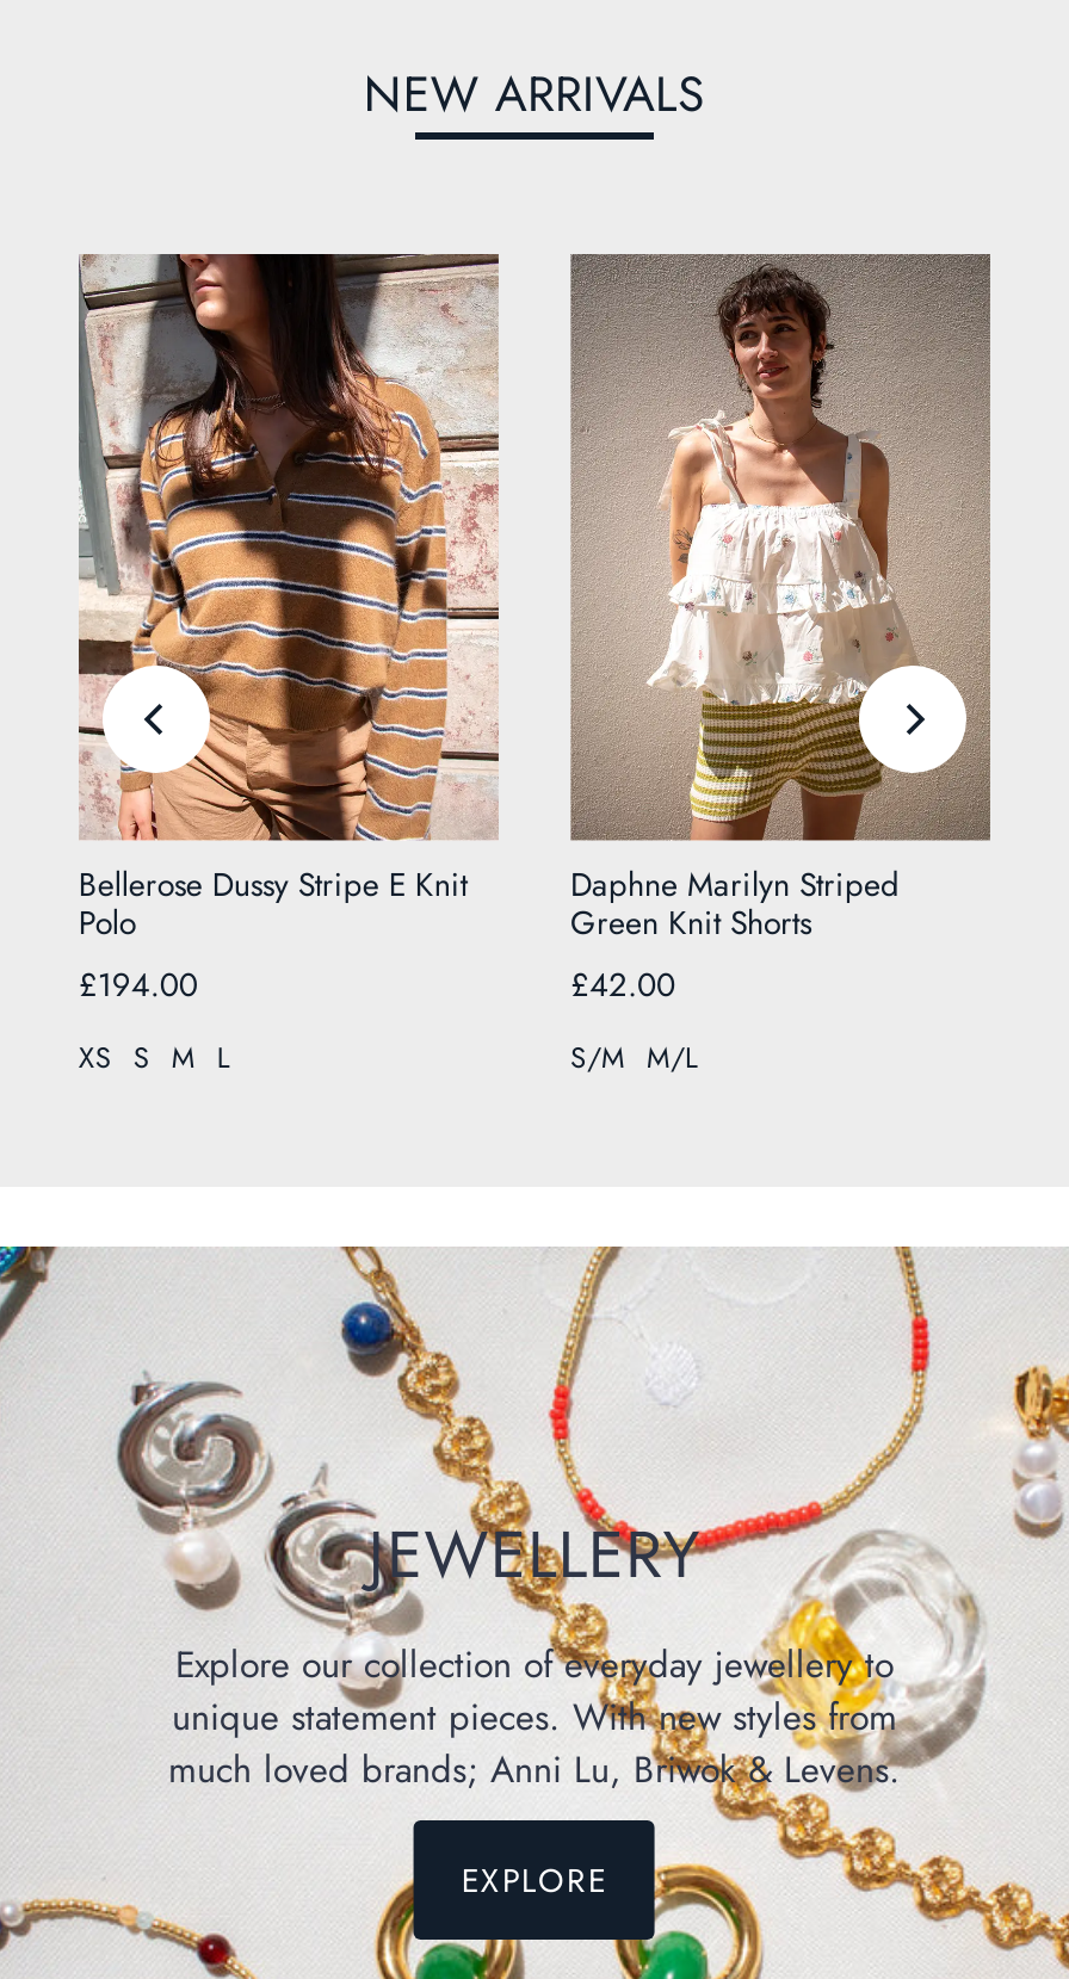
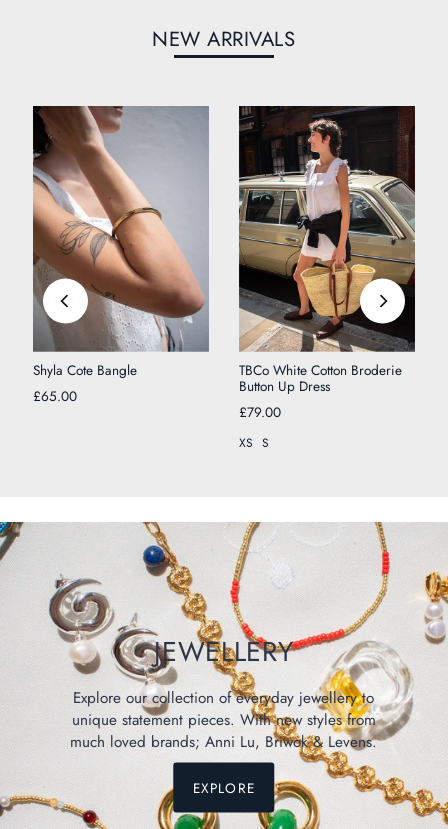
- [image]
- Bellerose Dussy Stripe E Knit
- Polo
- £194.00
- XS S M L
+ [image]
+ Shyla Cote Bangle
+ £65.00

- [image]
- Daphne Marilyn Striped
- Green Knit Shorts
- £42.00
- S/M M/L
+ [image]
+ TBCo White Cotton Broderie
+ Button Up Dress
+ £79.00
+ XS S
